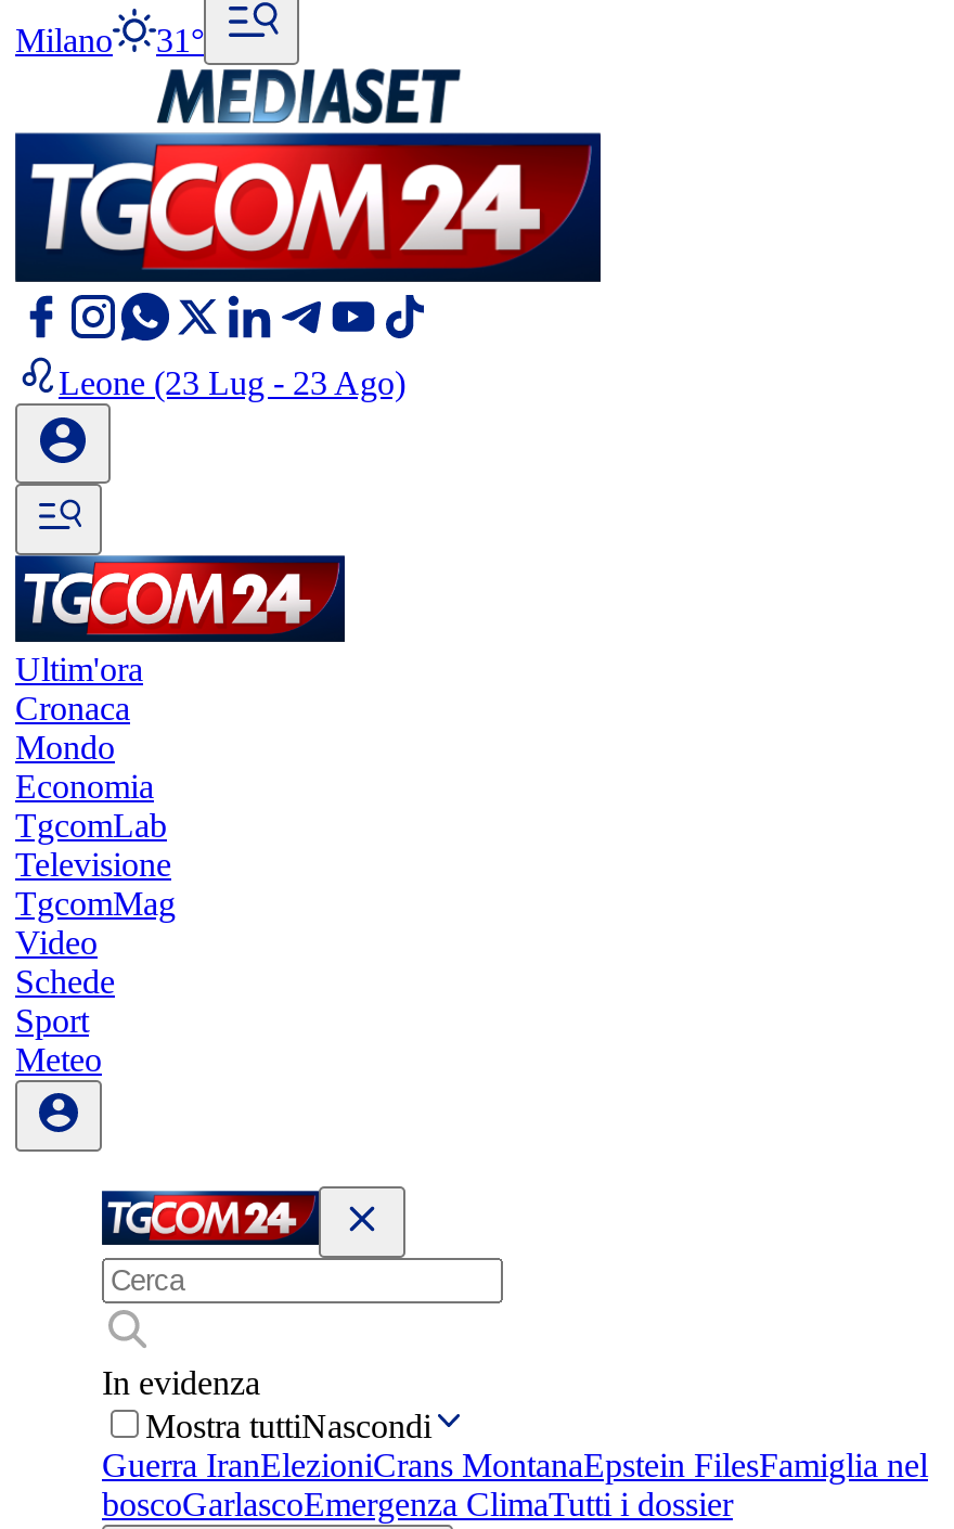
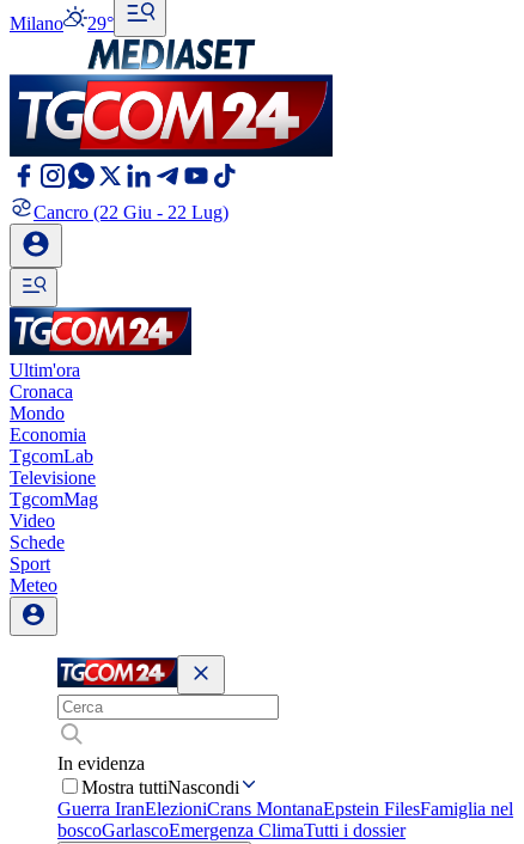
- Milano 31°
+ Milano 29°

- Leone (23 Lug - 23 Ago)
+ Cancro (22 Giu - 22 Lug)
